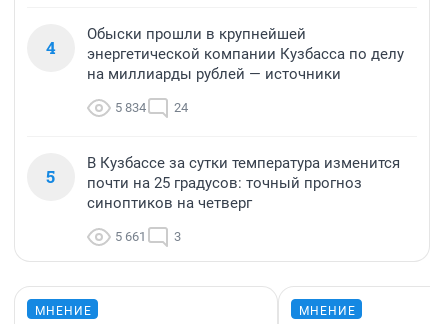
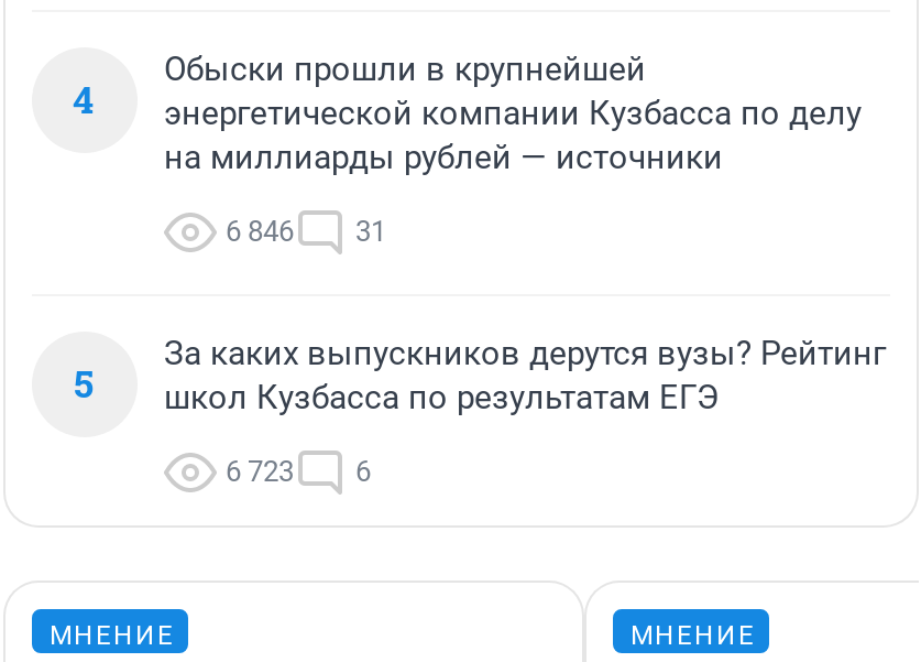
- 5 834
+ 6 846

- 24
+ 31

- В Кузбассе за сутки температура изменится
- почти на 25 градусов: точный прогноз
- синоптиков на четверг
+ За каких выпускников дерутся вузы? Рейтинг
+ школ Кузбасса по результатам ЕГЭ

- 5 661
- 3
+ 6 723
+ 6
